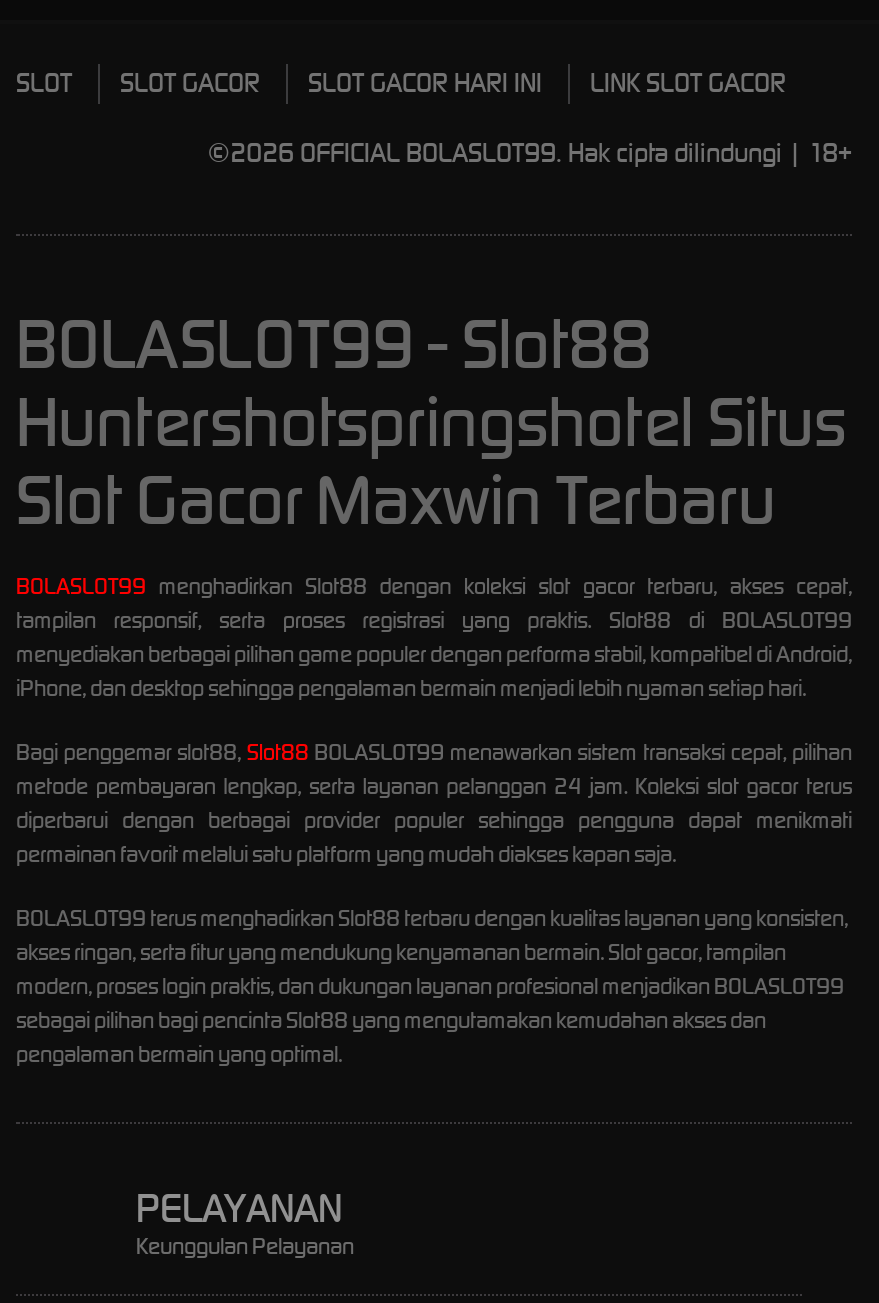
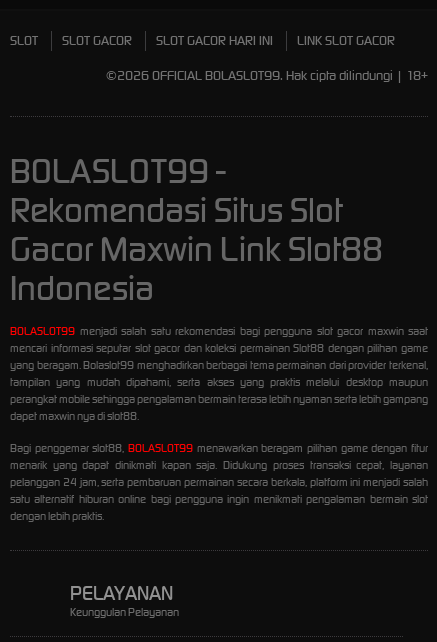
- BOLASLOT99 - Slot88
- Huntershotspringshotel Situs
- Slot Gacor Maxwin Terbaru
- BOLASLOT99 menghadirkan Slot88 dengan koleksi slot gacor terbaru, akses cepat,
- tampilan responsif, serta proses registrasi yang praktis. Slot88 di BOLASLOT99
- menyediakan berbagai pilihan game populer dengan performa stabil, kompatibel di Android,
- iPhone, dan desktop sehingga pengalaman bermain menjadi lebih nyaman setiap hari.
- Bagi penggemar slot88, Slot88 BOLASLOT99 menawarkan sistem transaksi cepat, pilihan
- metode pembayaran lengkap, serta layanan pelanggan 24 jam. Koleksi slot gacor terus
- diperbarui dengan berbagai provider populer sehingga pengguna dapat menikmati
- permainan favorit melalui satu platform yang mudah diakses kapan saja.
- BOLASLOT99 terus menghadirkan Slot88 terbaru dengan kualitas layanan yang konsisten,
- akses ringan, serta fitur yang mendukung kenyamanan bermain. Slot gacor, tampilan
- modern, proses login praktis, dan dukungan layanan profesional menjadikan BOLASLOT99
- sebagai pilihan bagi pencinta Slot88 yang mengutamakan kemudahan akses dan
- pengalaman bermain yang optimal.
+ BOLASLOT99 -
+ Rekomendasi Situs Slot
+ Gacor Maxwin Link Slot88
+ Indonesia
+ BOLASLOT99 menjadi salah satu rekomendasi bagi pengguna slot gacor maxwin saat
+ mencari informasi seputar slot gacor dan koleksi permainan Slot88 dengan pilihan game
+ yang beragam. Bolaslot99 menghadirkan berbagai tema permainan dari provider terkenal,
+ tampilan yang mudah dipahami, serta akses yang praktis melalui desktop maupun
+ perangkat mobile sehingga pengalaman bermain terasa lebih nyaman serta lebih gampang
+ dapet maxwin nya di slot88.
+ Bagi penggemar slot88, BOLASLOT99 menawarkan beragam pilihan game dengan fitur
+ menarik yang dapat dinikmati kapan saja. Didukung proses transaksi cepat, layanan
+ pelanggan 24 jam, serta pembaruan permainan secara berkala, platform ini menjadi salah
+ satu alternatif hiburan online bagi pengguna ingin menikmati pengalaman bermain slot
+ dengan lebih praktis.
